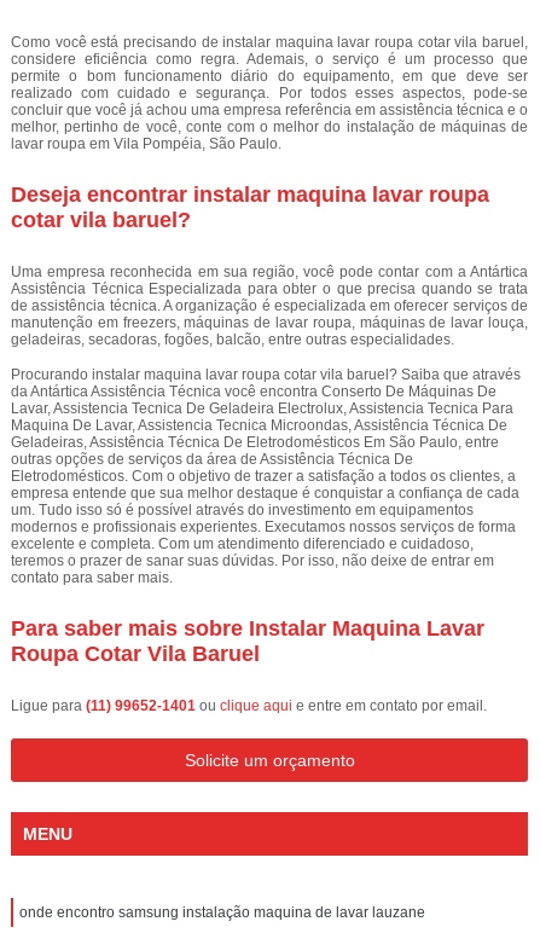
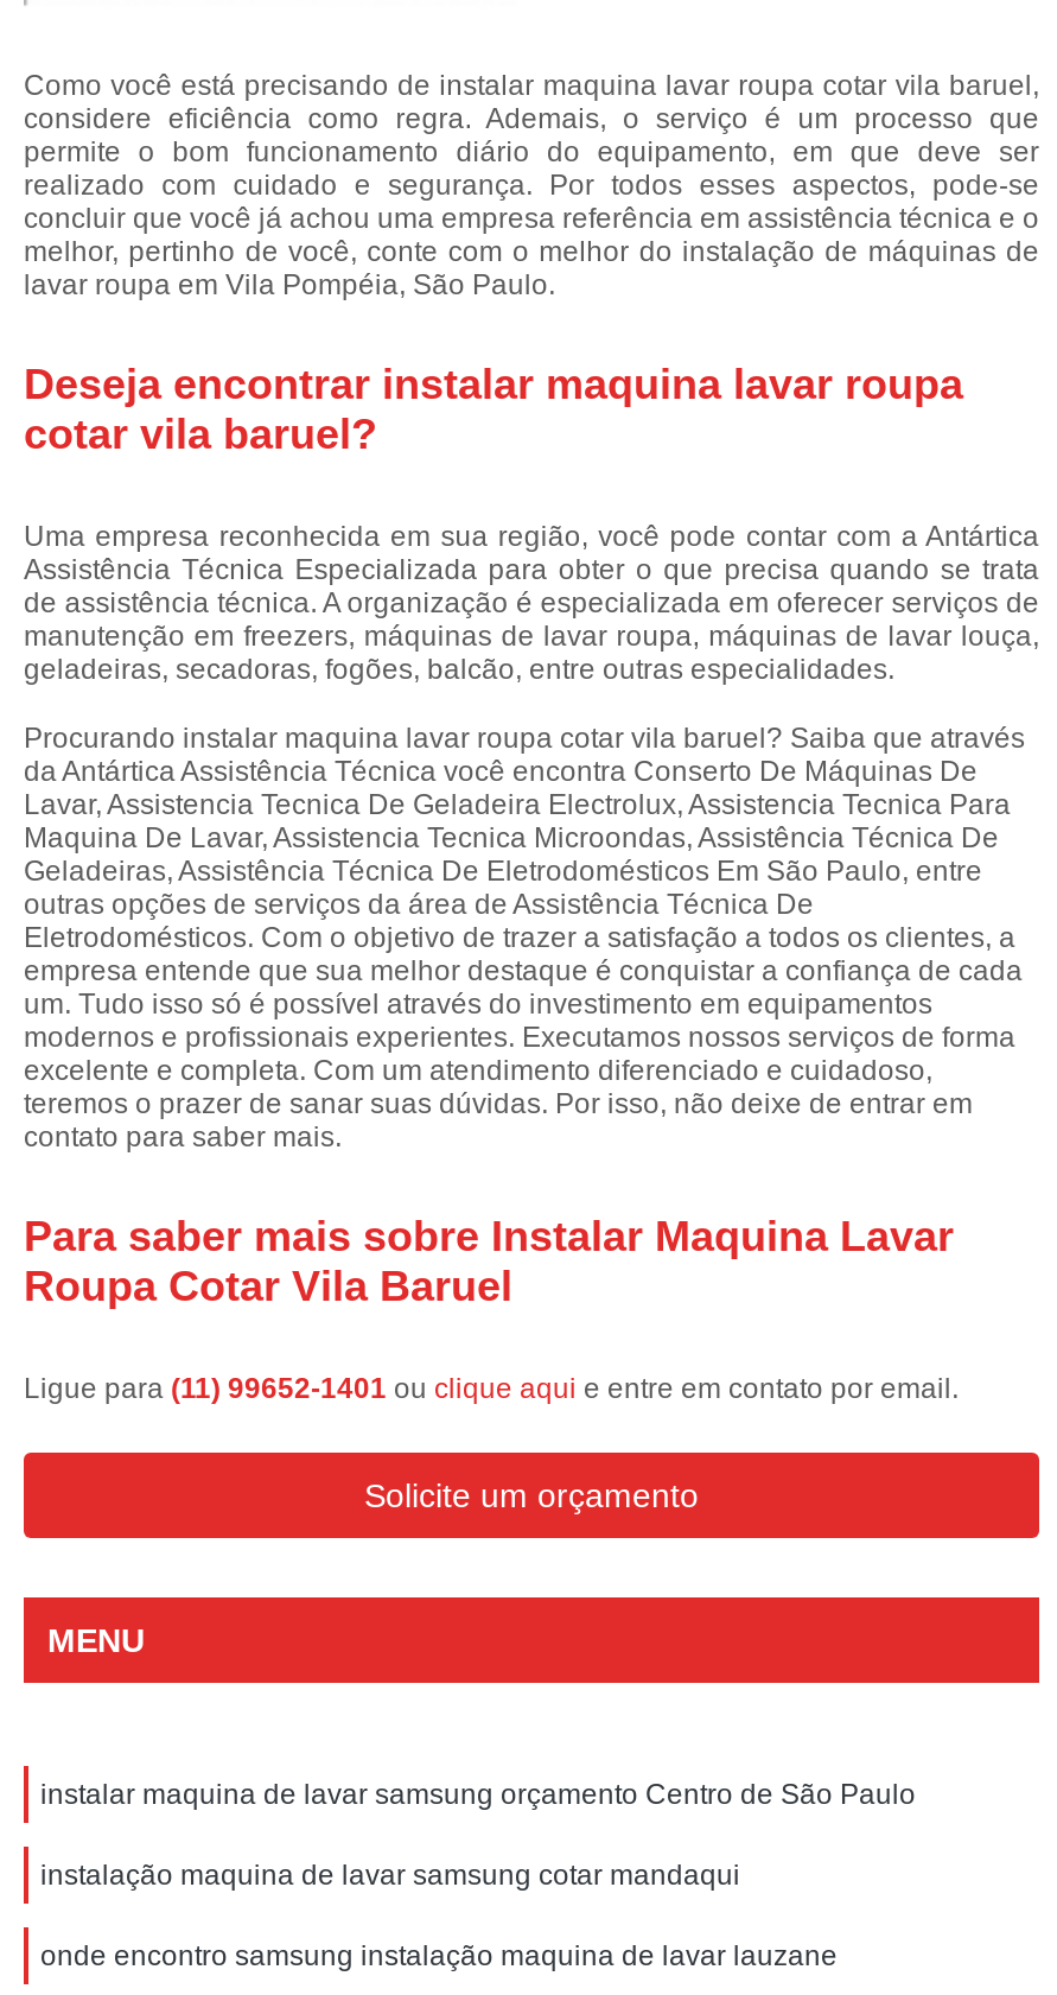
+ instalar maquina de lavar samsung orçamento Centro de São Paulo
+ instalação maquina de lavar samsung cotar mandaqui
